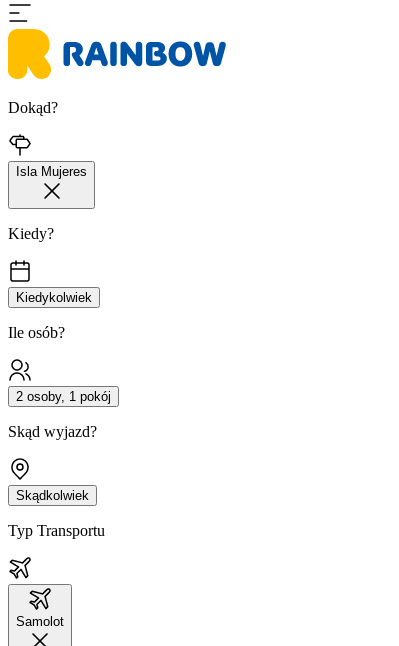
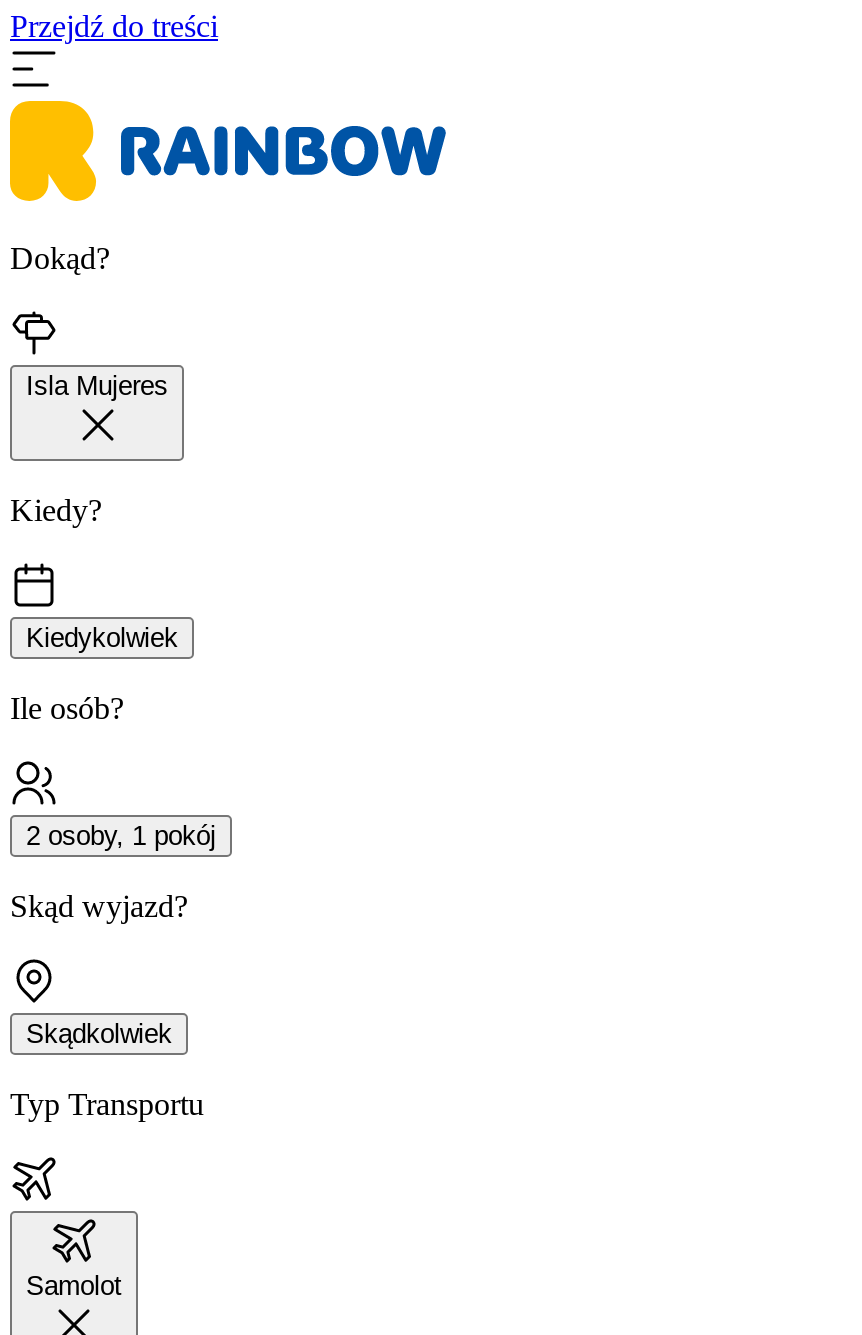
+ Przejdź do treści
